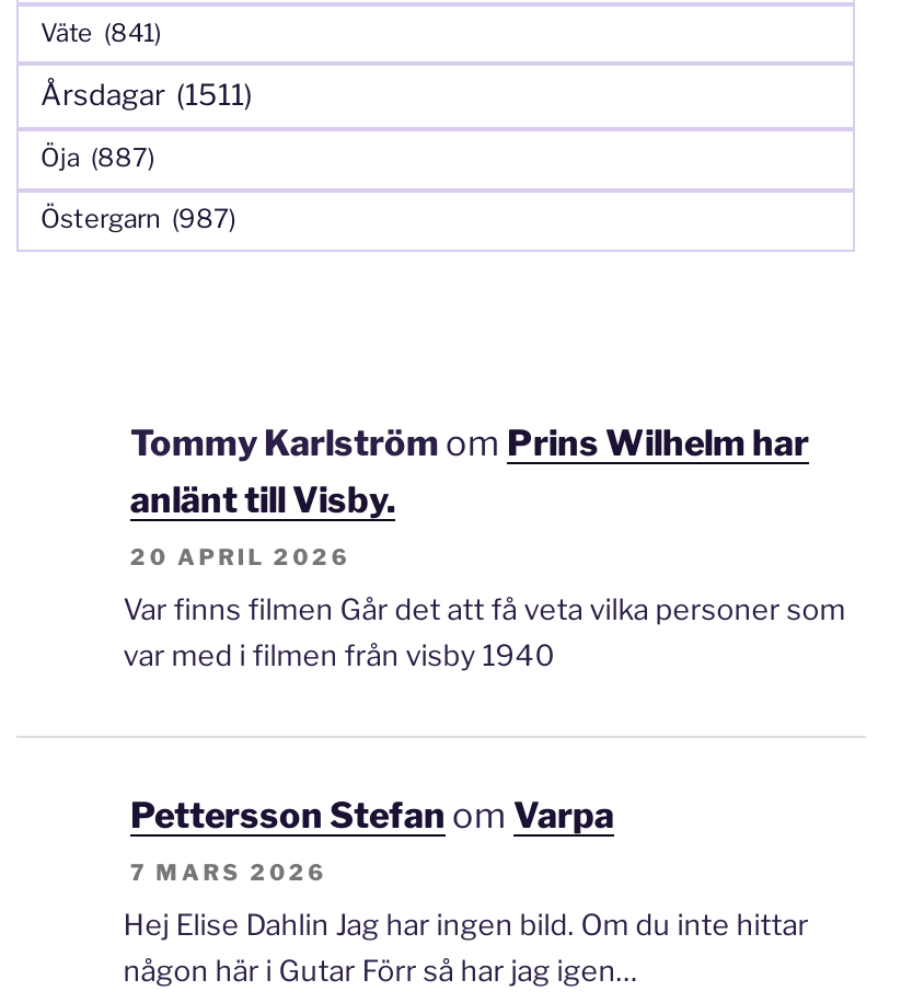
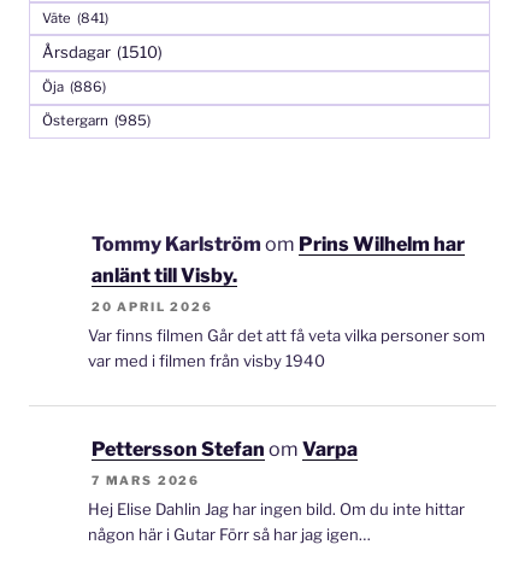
- Årsdagar (1511)
+ Årsdagar (1510)

- Öja (887)
+ Öja (886)

- Östergarn (987)
+ Östergarn (985)
